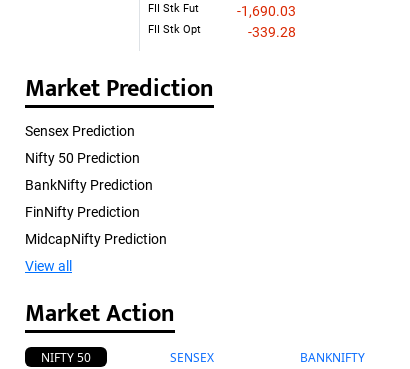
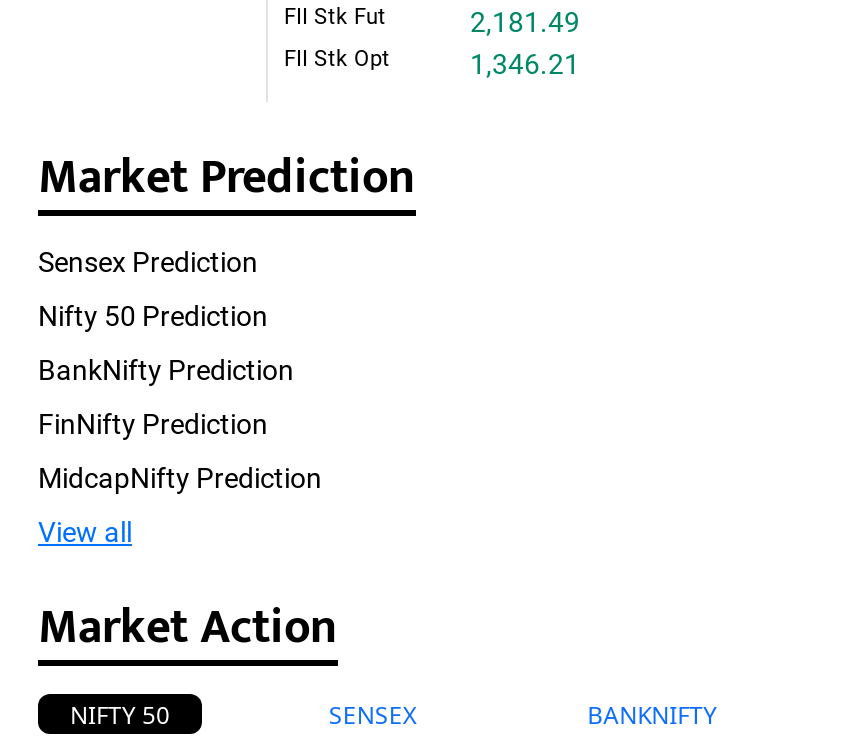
- -1,690.03
+ 2,181.49

- -339.28
+ 1,346.21
